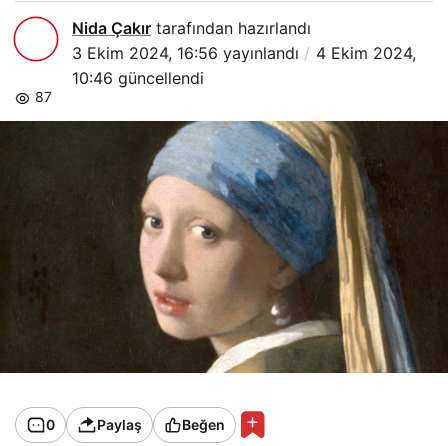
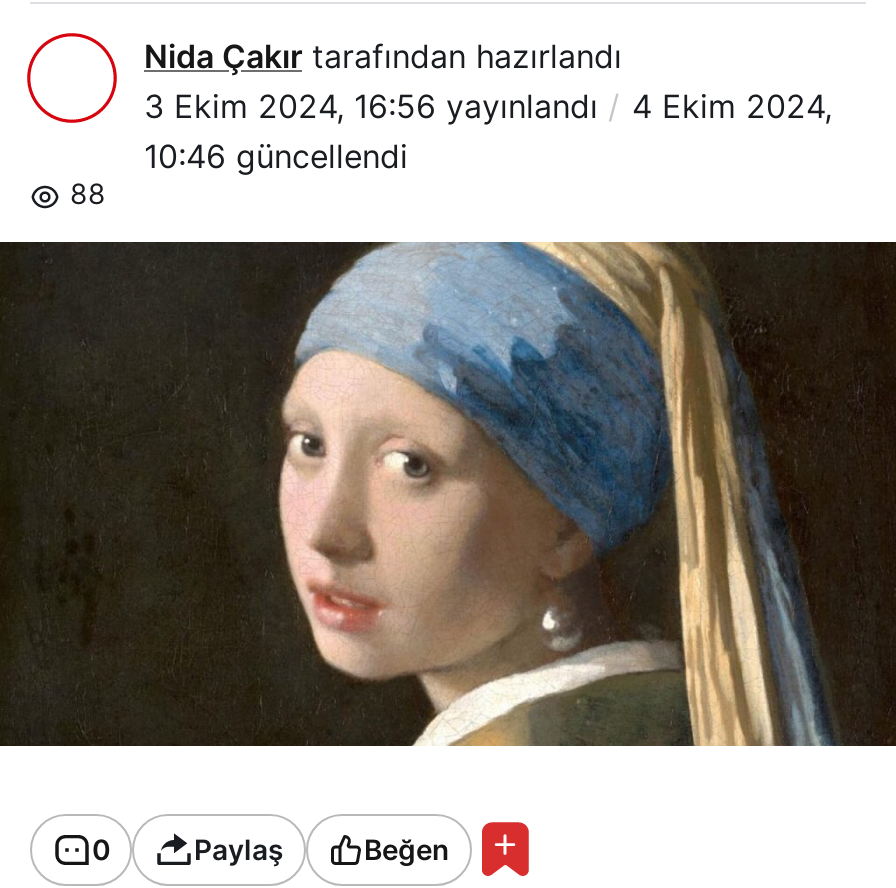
- 87
+ 88
